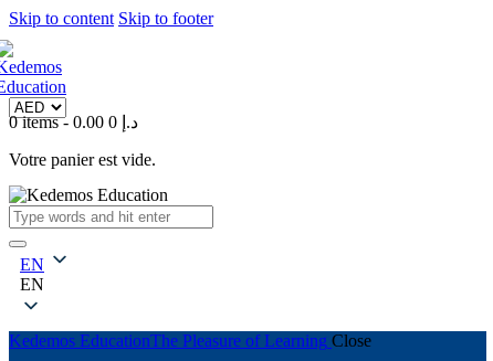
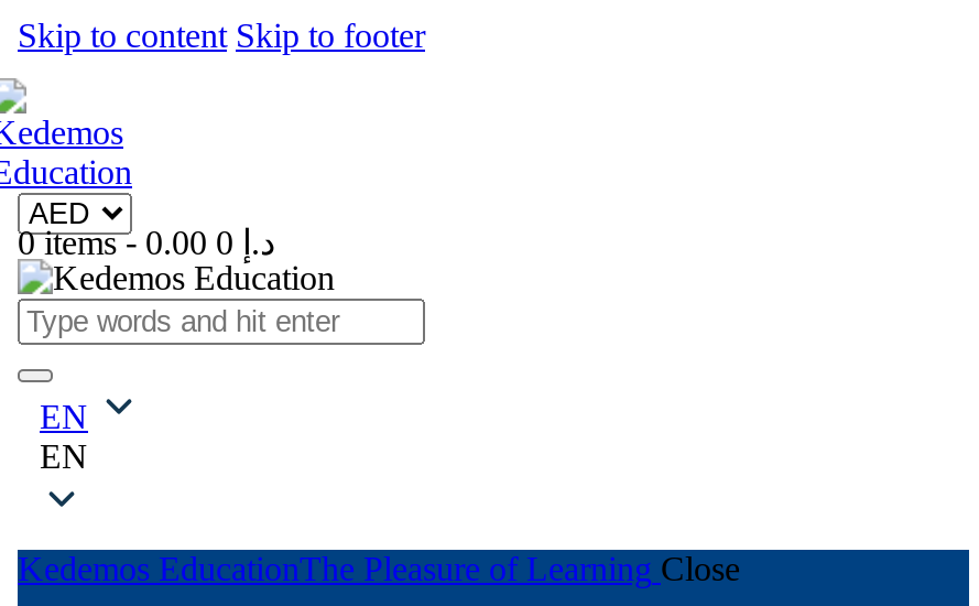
- Votre panier est vide.
